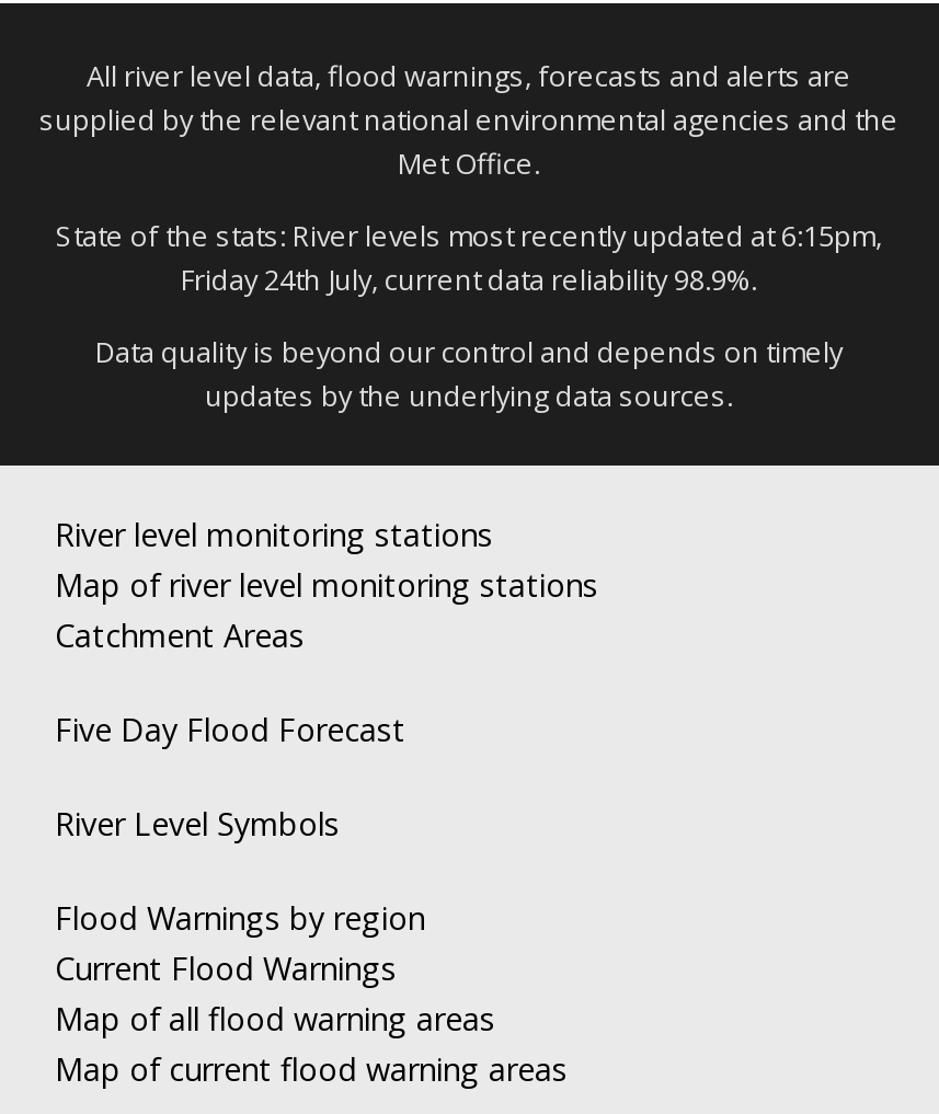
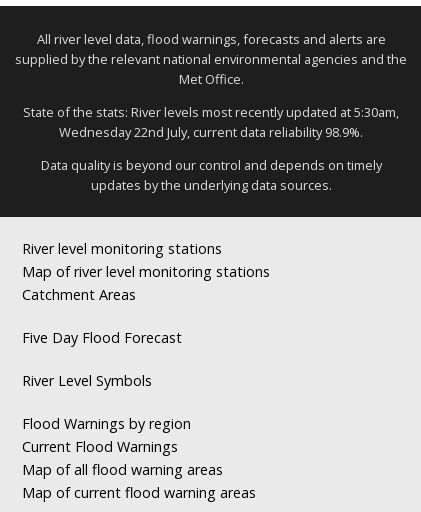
- State of the stats: River levels most recently updated at 6:15pm,
+ State of the stats: River levels most recently updated at 5:30am,

- Friday 24th July, current data reliability 98.9%.
+ Wednesday 22nd July, current data reliability 98.9%.
